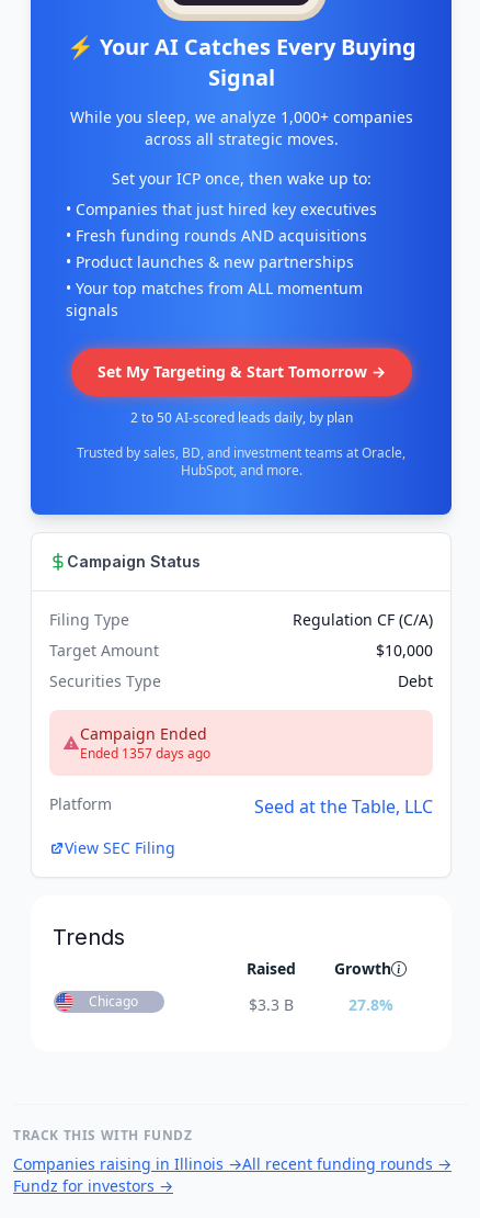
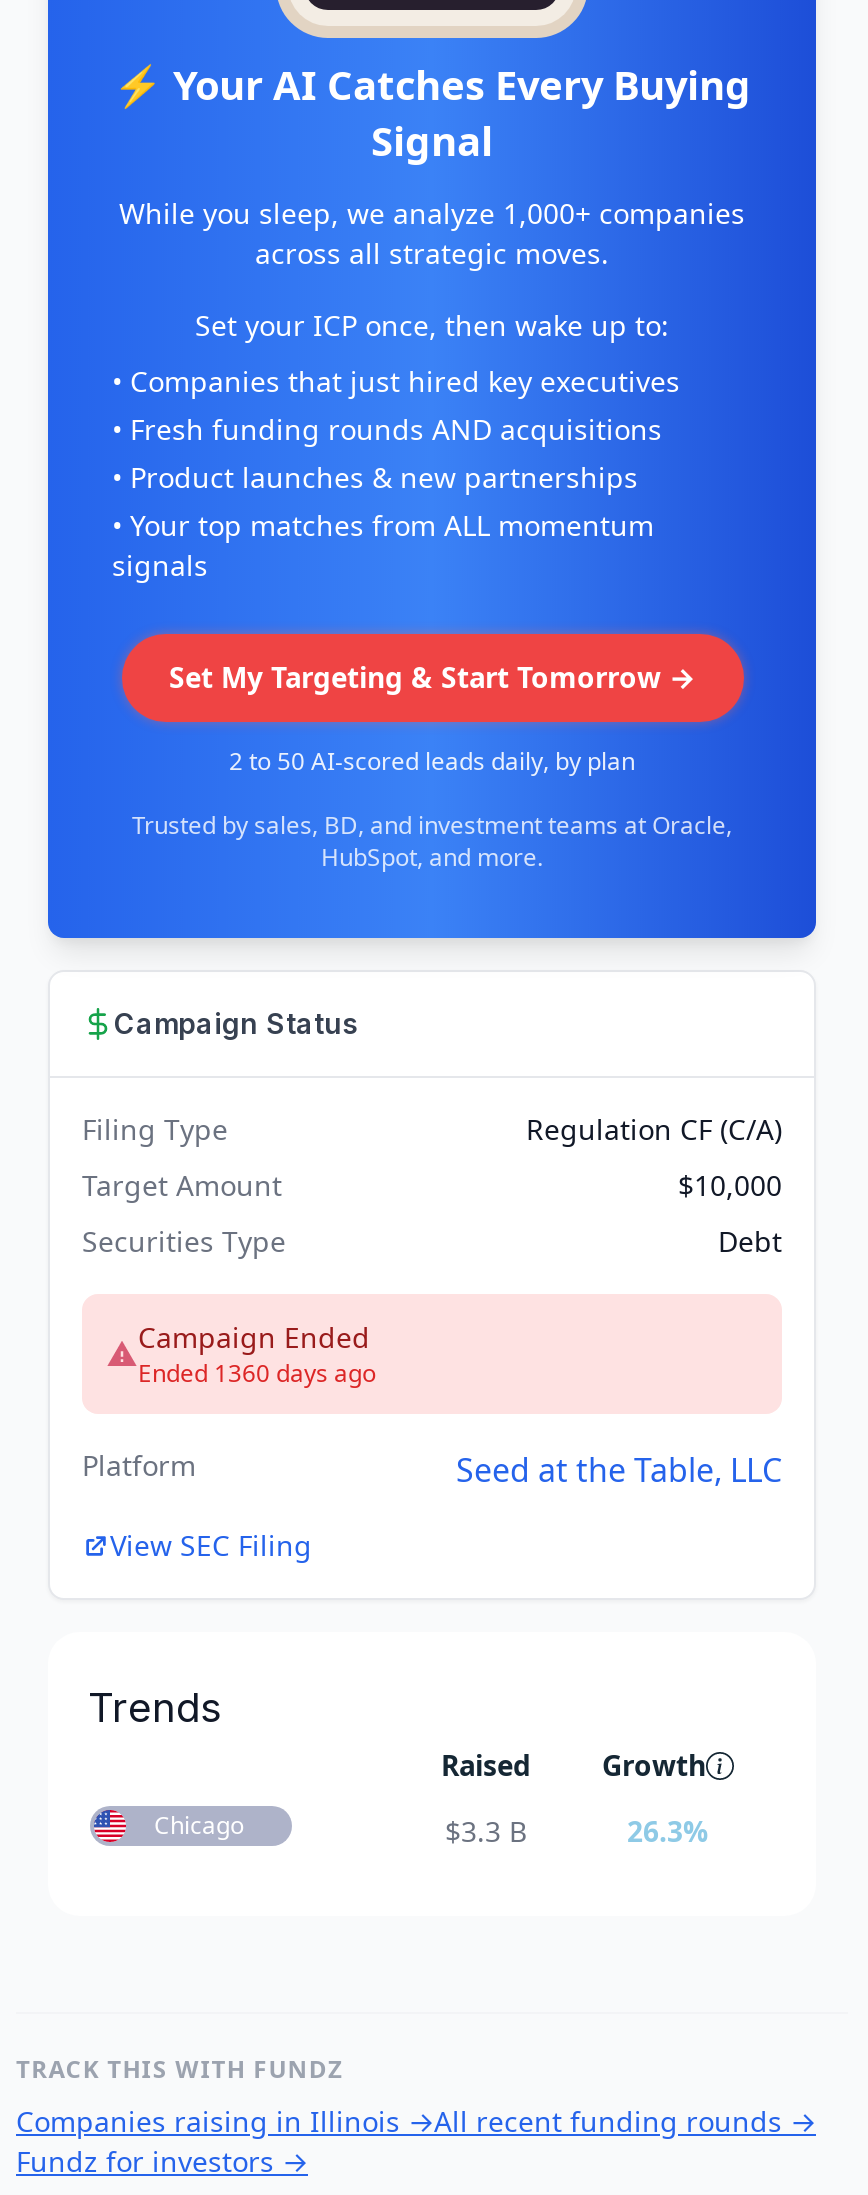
- Ended 1357 days ago
+ Ended 1360 days ago

- 27.8%
+ 26.3%
